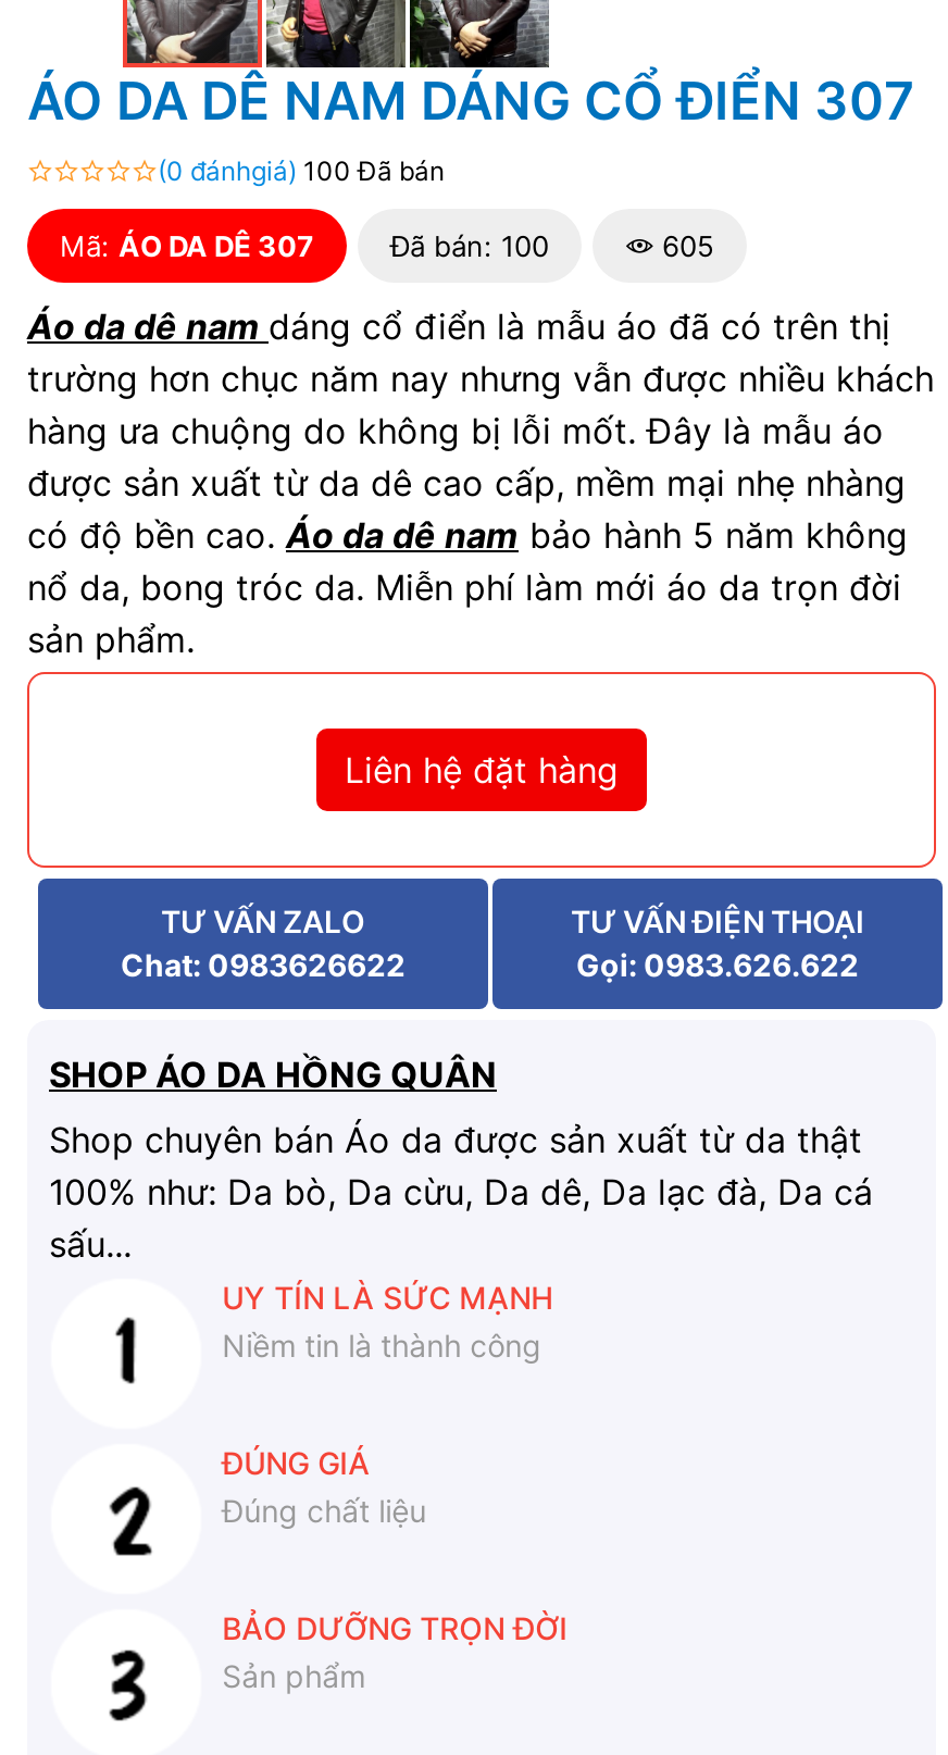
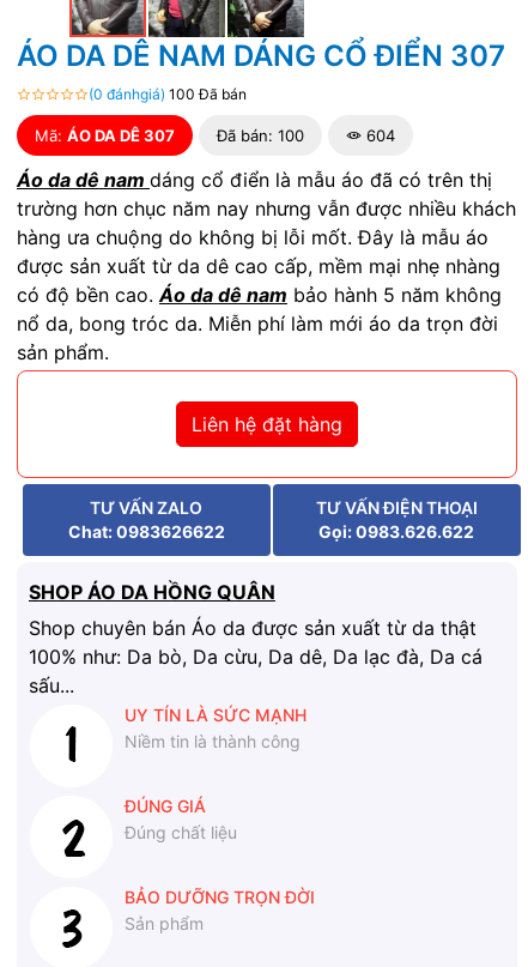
- 605
+ 604
